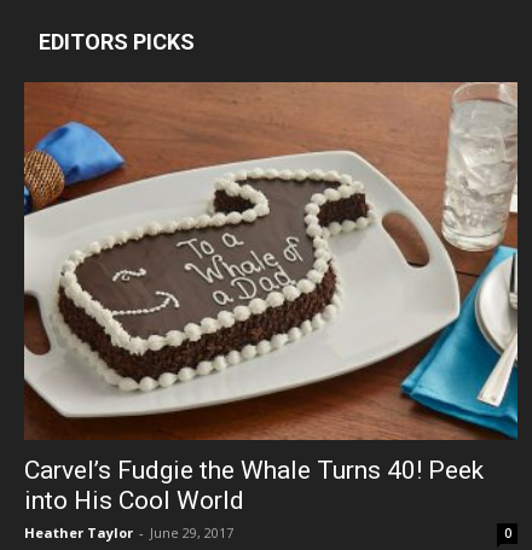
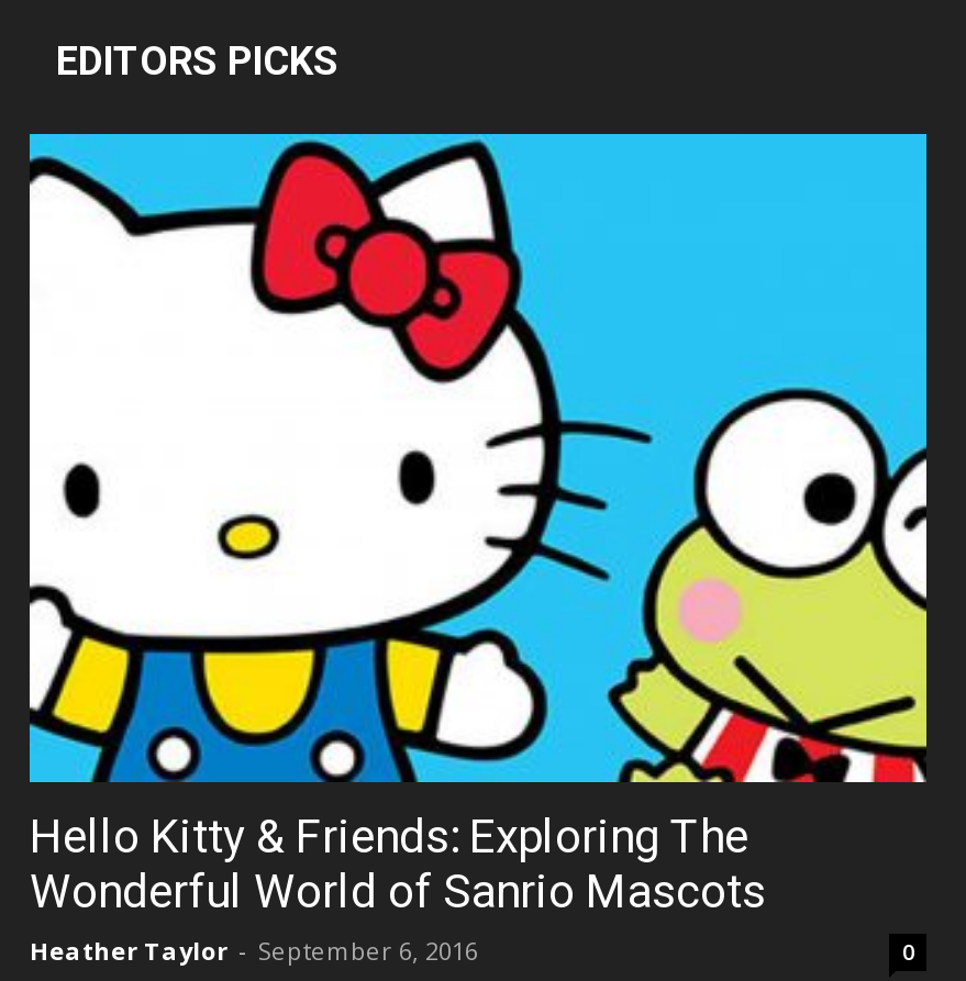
- [image]
- Carvel’s Fudgie the Whale Turns 40! Peek
- into His Cool World
- Heather Taylor - June 29, 2017
+ [image]
+ Hello Kitty & Friends: Exploring The
+ Wonderful World of Sanrio Mascots
+ Heather Taylor - September 6, 2016
